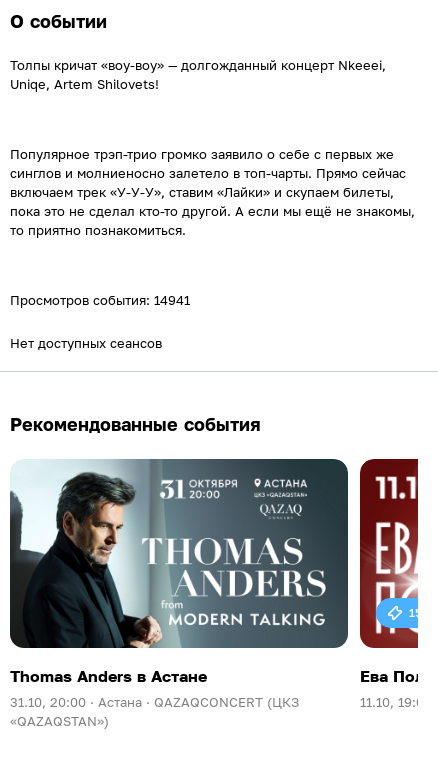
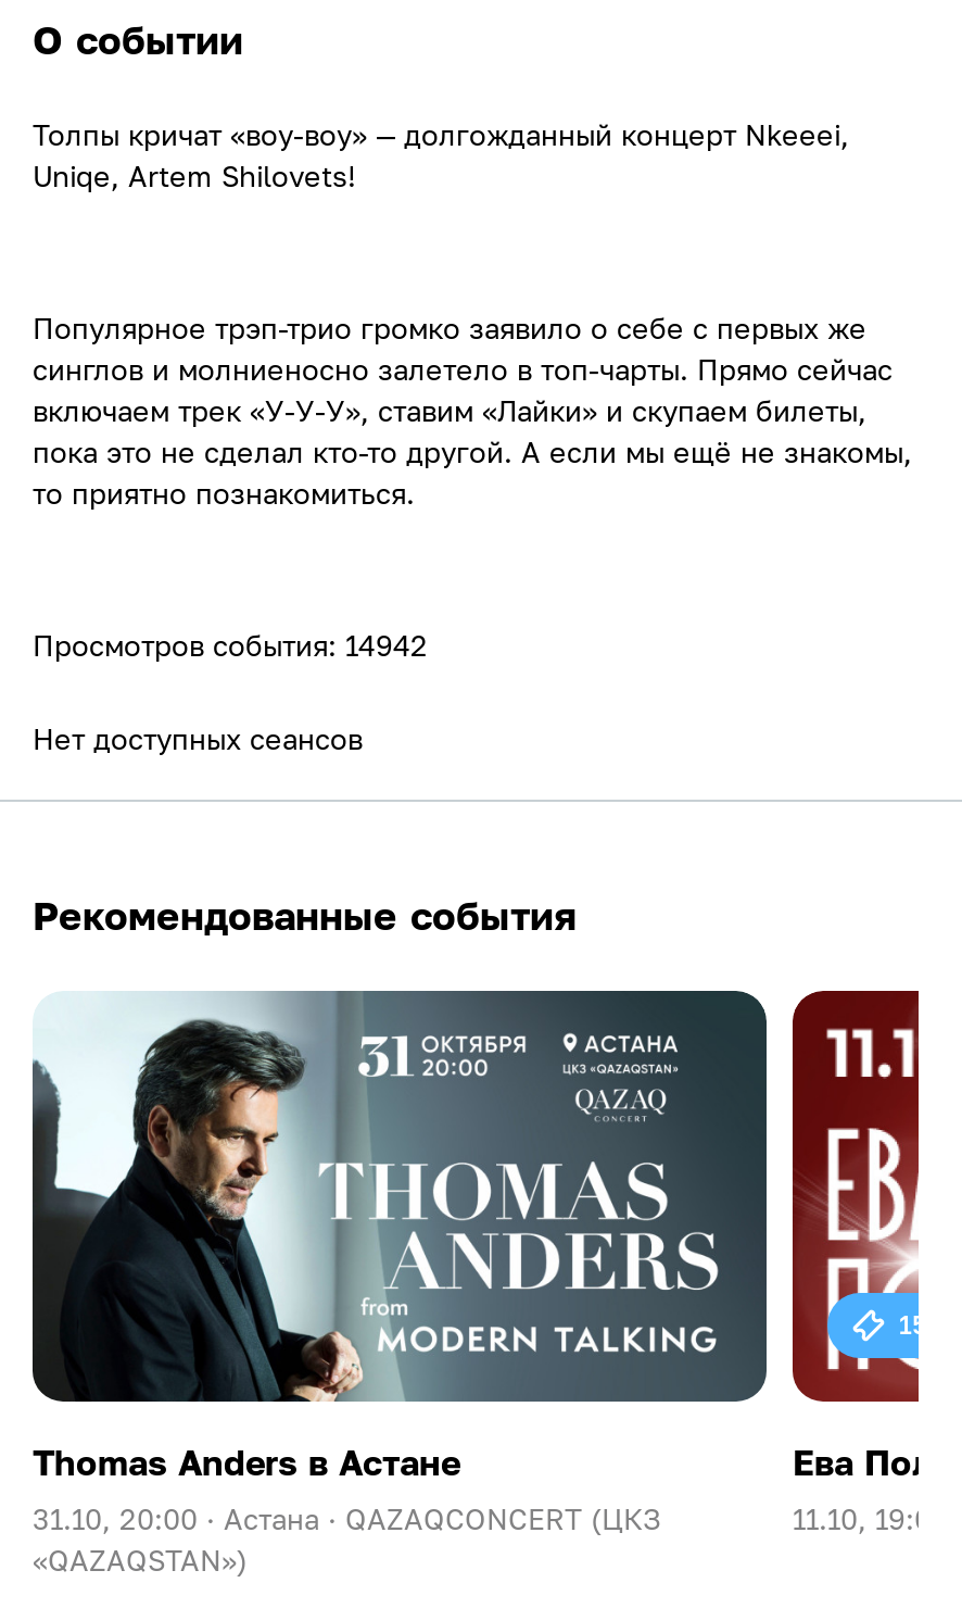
- Просмотров события: 14941
+ Просмотров события: 14942
